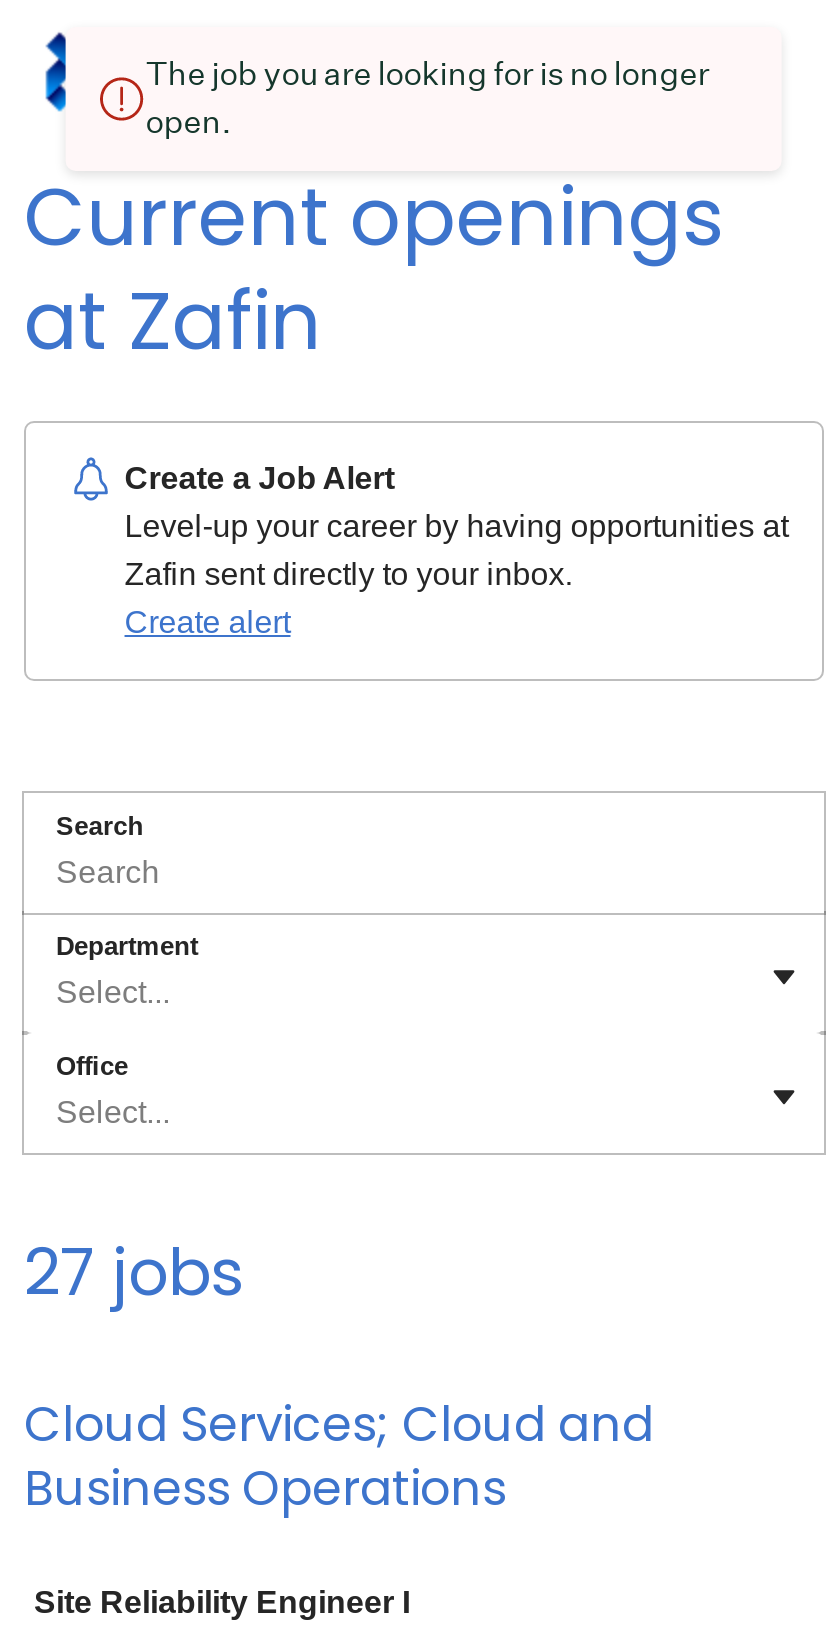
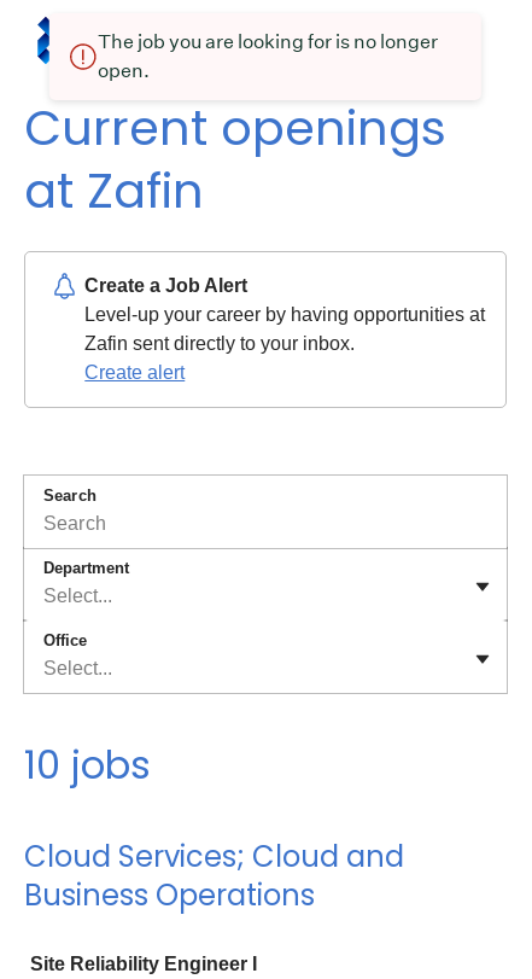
- 27 jobs
+ 10 jobs
